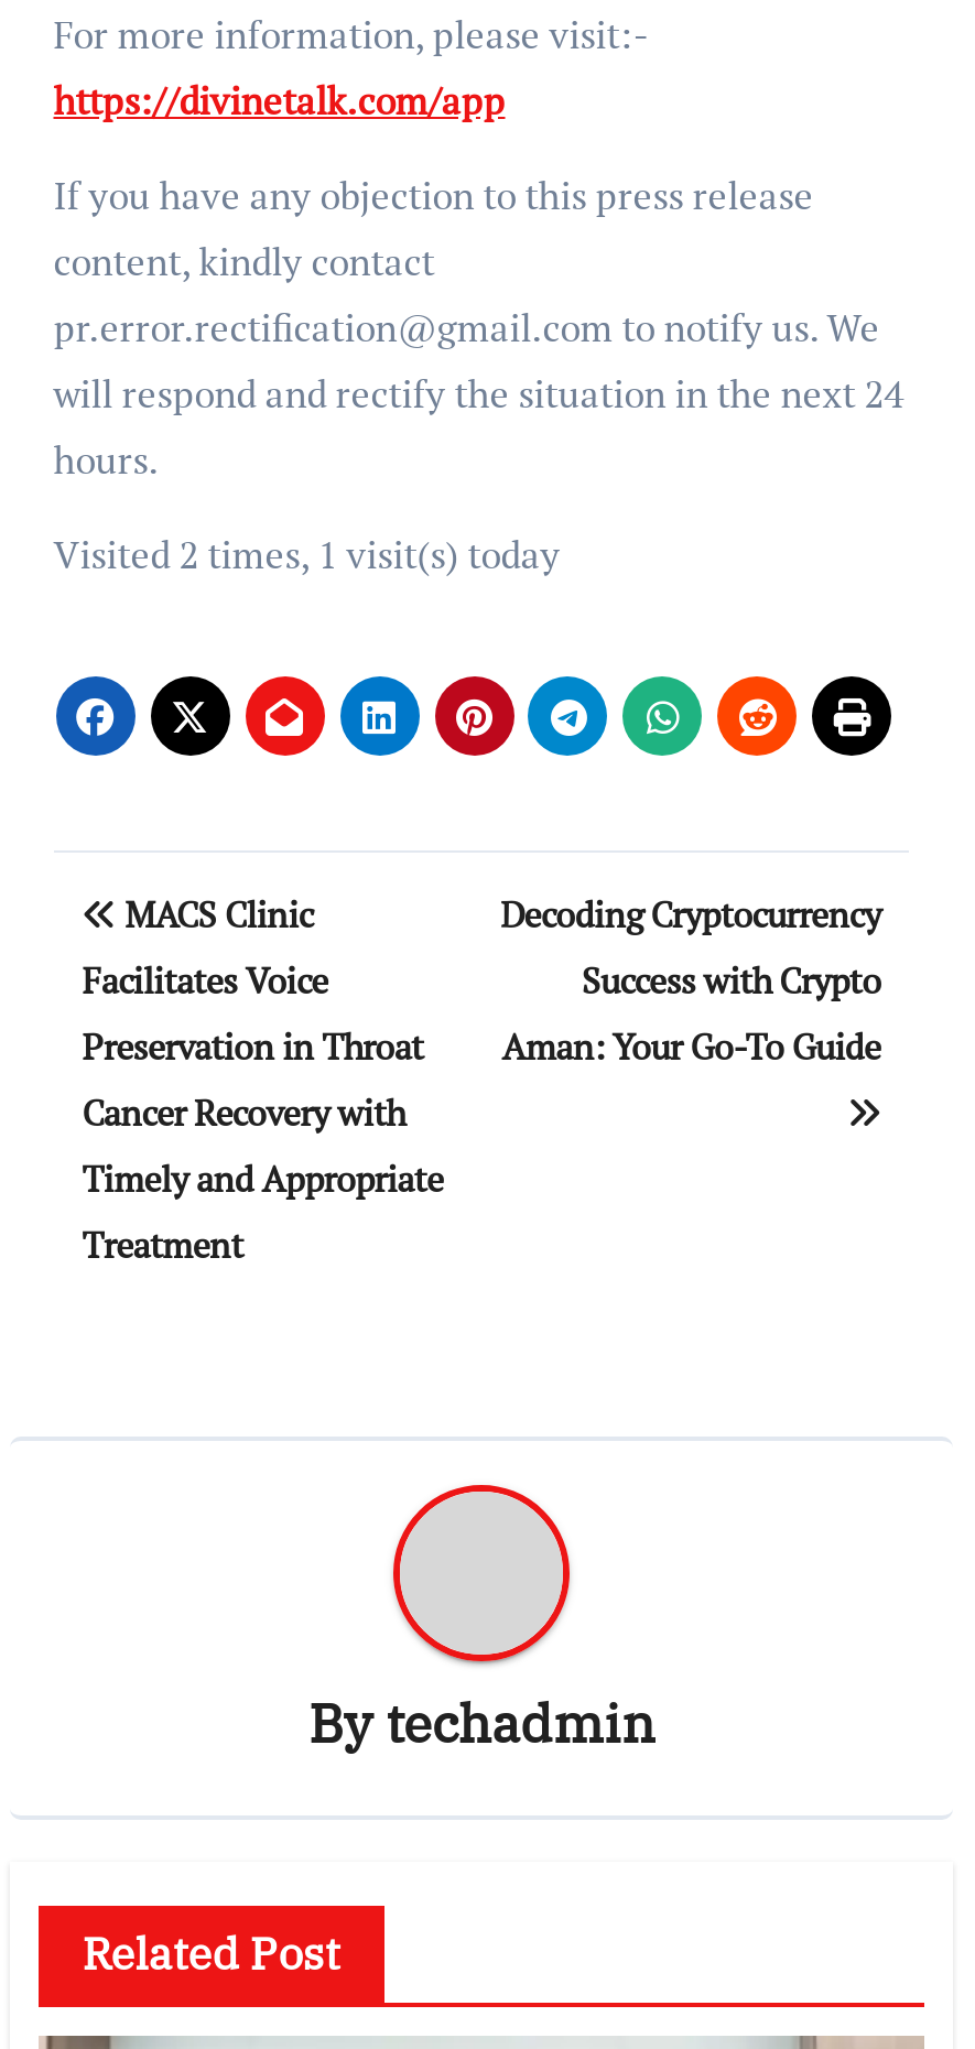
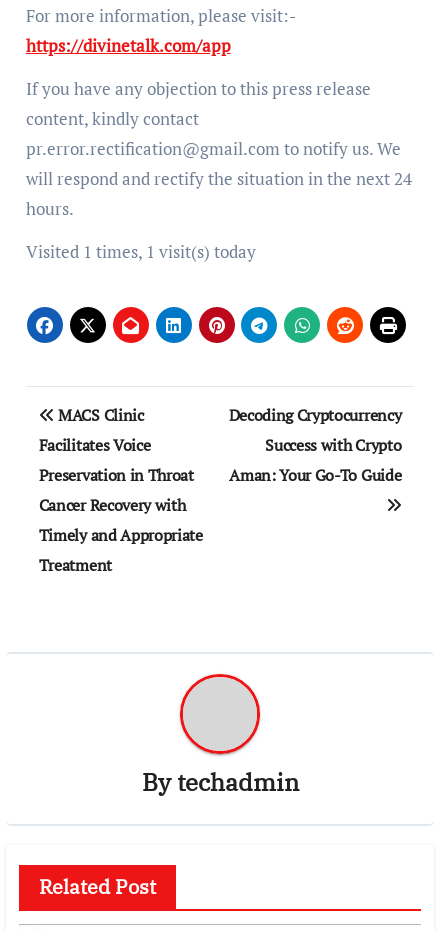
- Visited 2 times, 1 visit(s) today
+ Visited 1 times, 1 visit(s) today
